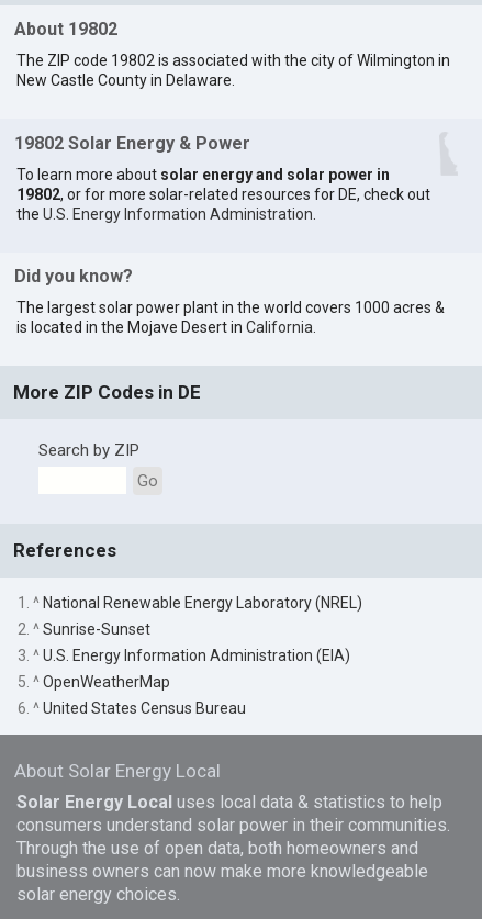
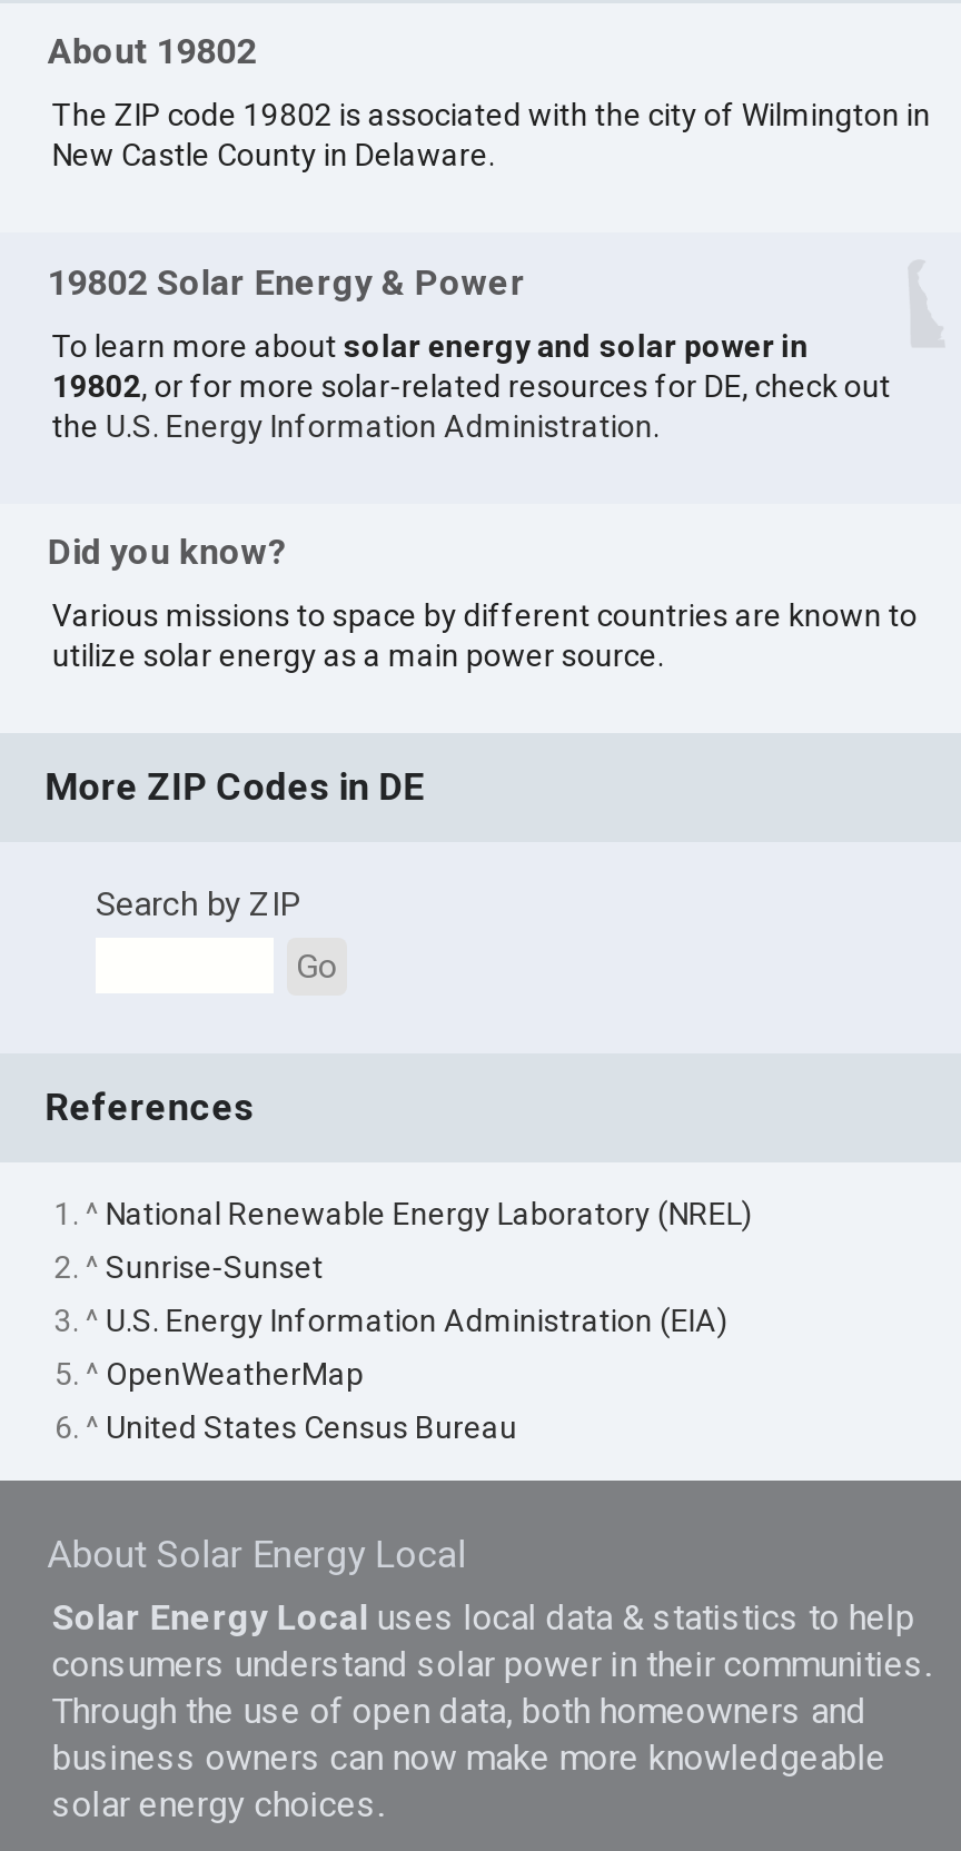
- The largest solar power plant in the world covers 1000 acres &
- is located in the Mojave Desert in California.
+ Various missions to space by different countries are known to
+ utilize solar energy as a main power source.
